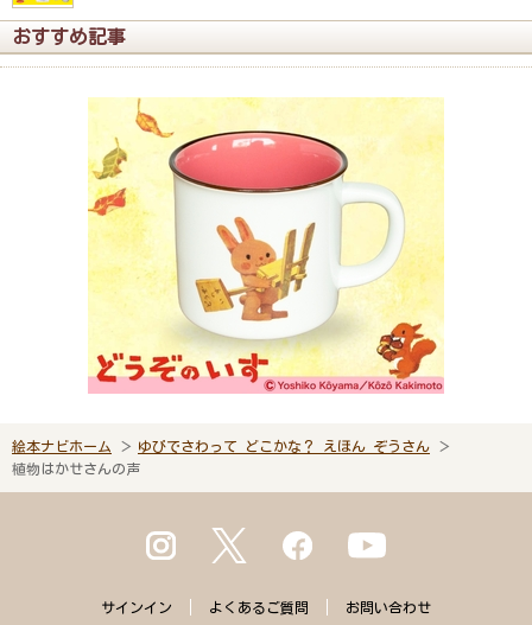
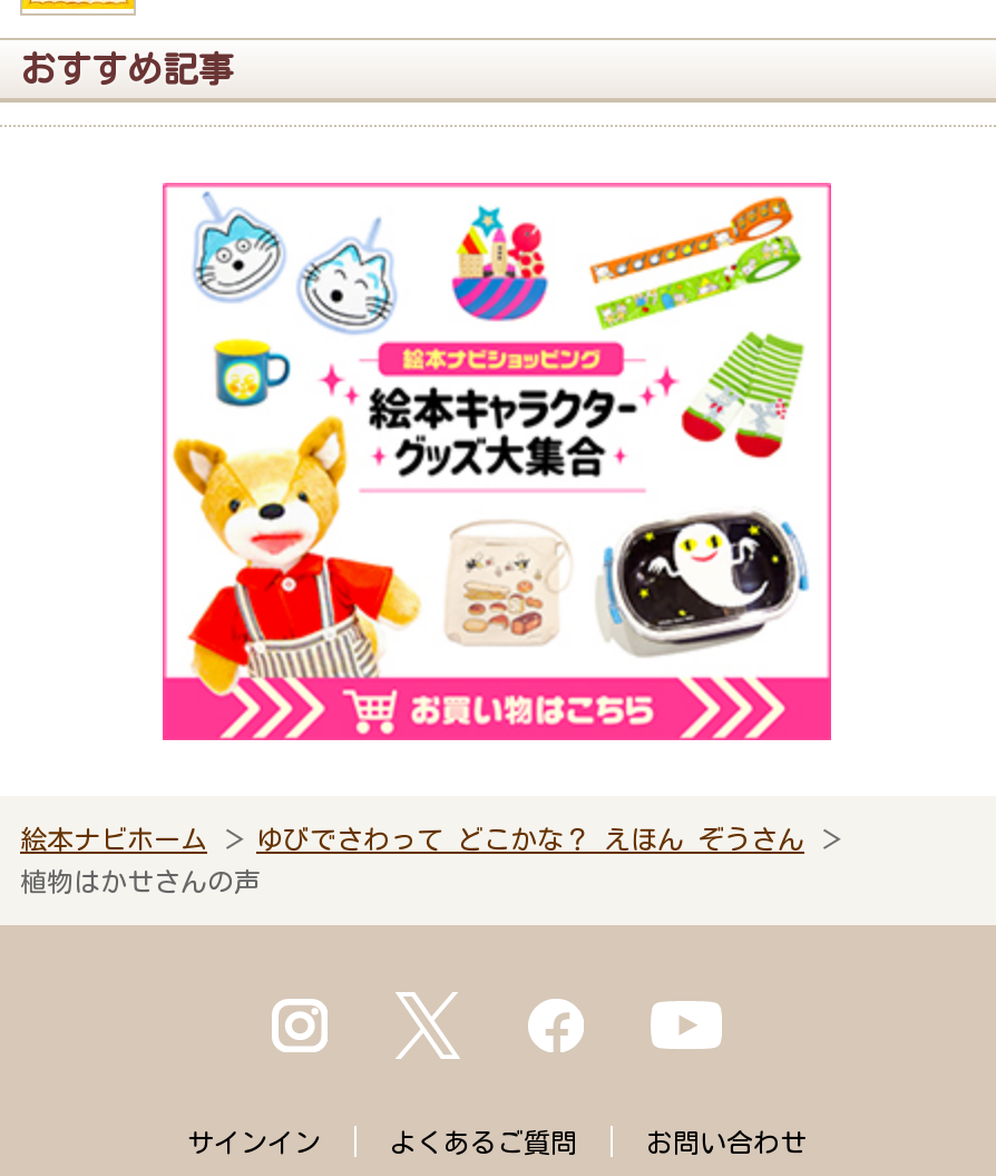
- [image]
+ [image]
